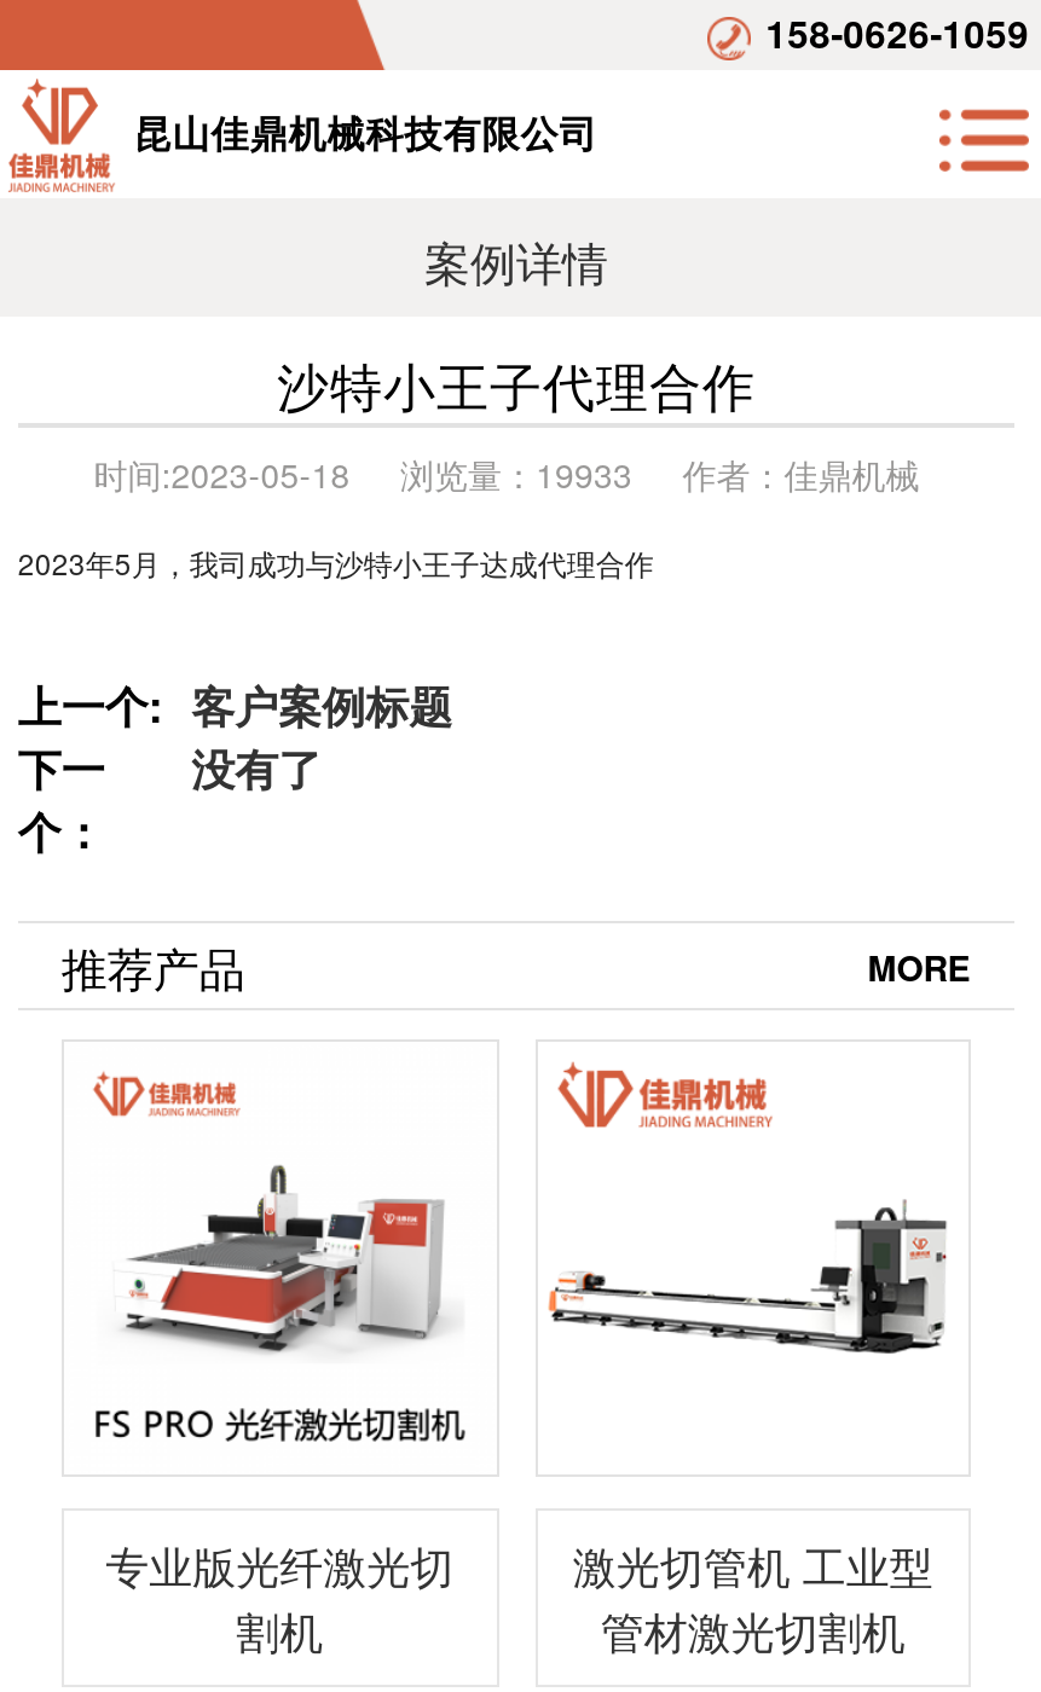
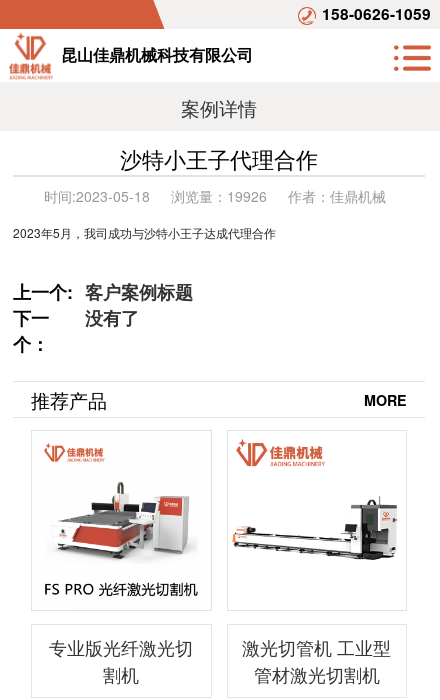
- 时间:2023-05-18 浏览量：19933 作者：佳鼎机械
+ 时间:2023-05-18 浏览量：19926 作者：佳鼎机械
